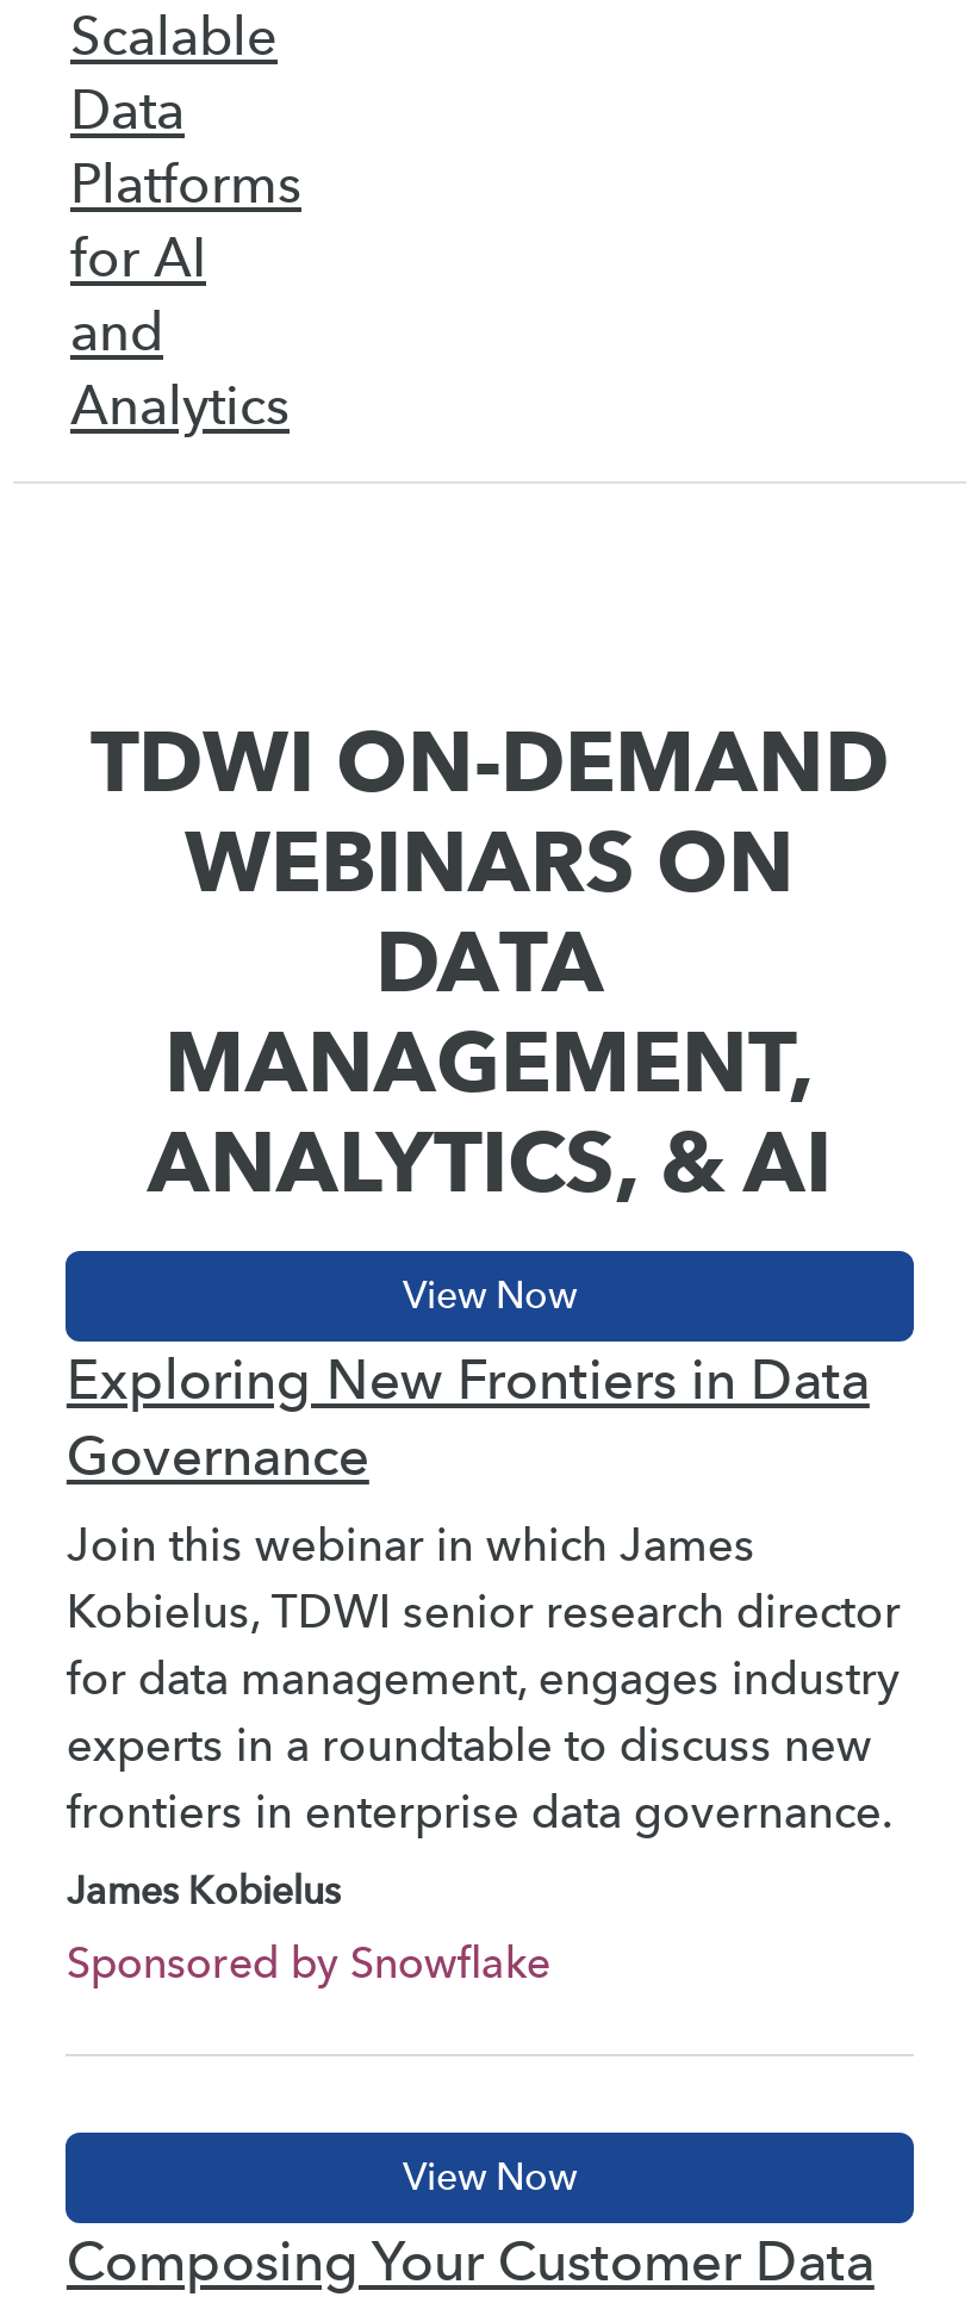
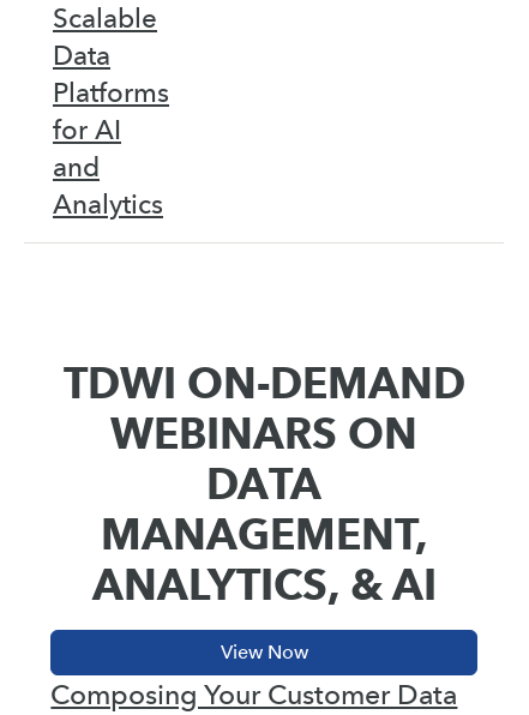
- Exploring New Frontiers in Data
- Governance
- Join this webinar in which James
- Kobielus, TDWI senior research director
- for data management, engages industry
- experts in a roundtable to discuss new
- frontiers in enterprise data governance.
- James Kobielus
- Sponsored by Snowflake
